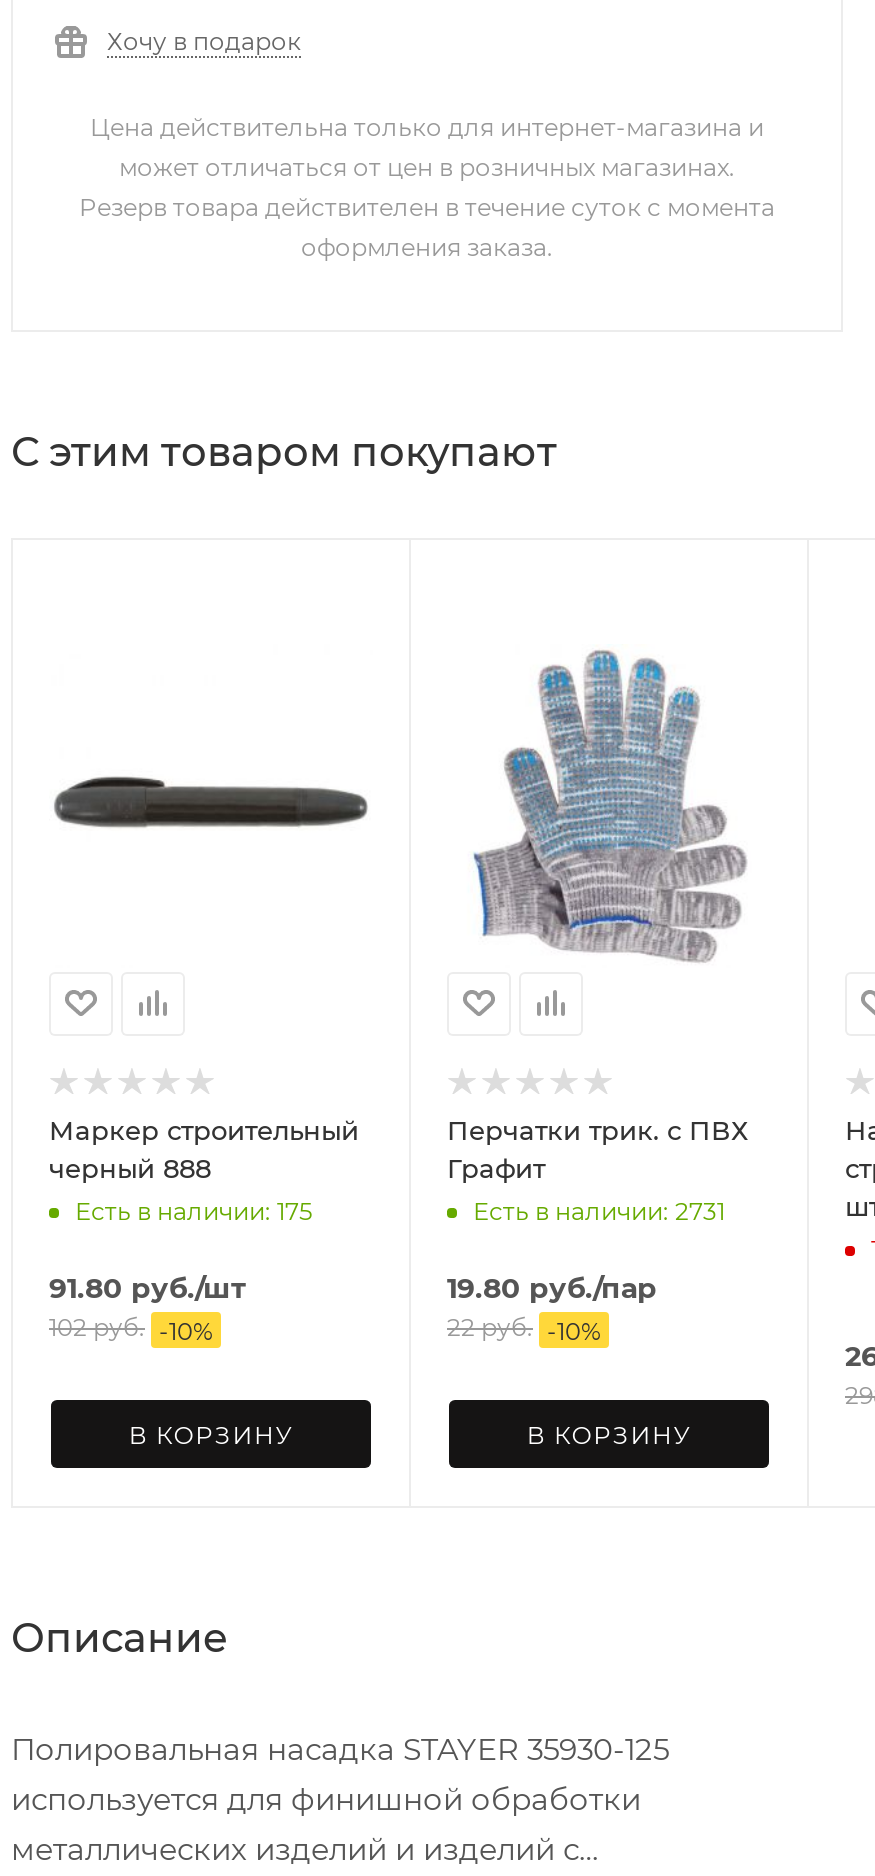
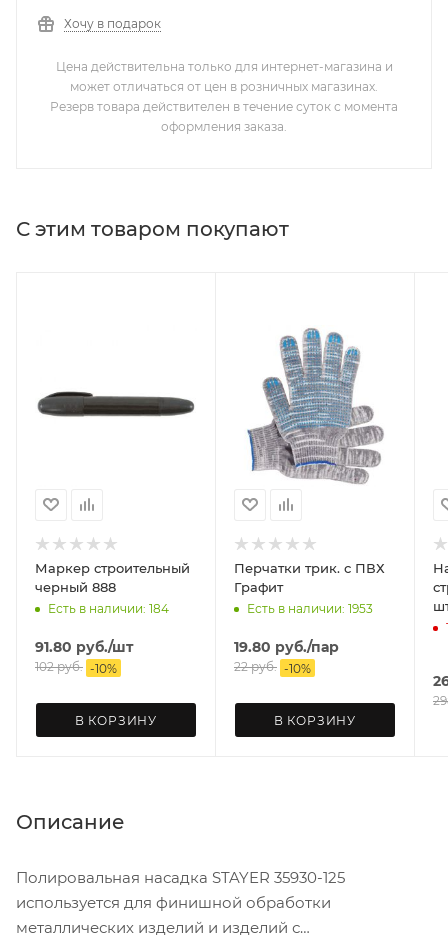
- Есть в наличии: 175
+ Есть в наличии: 184

- Есть в наличии: 2731
+ Есть в наличии: 1953
